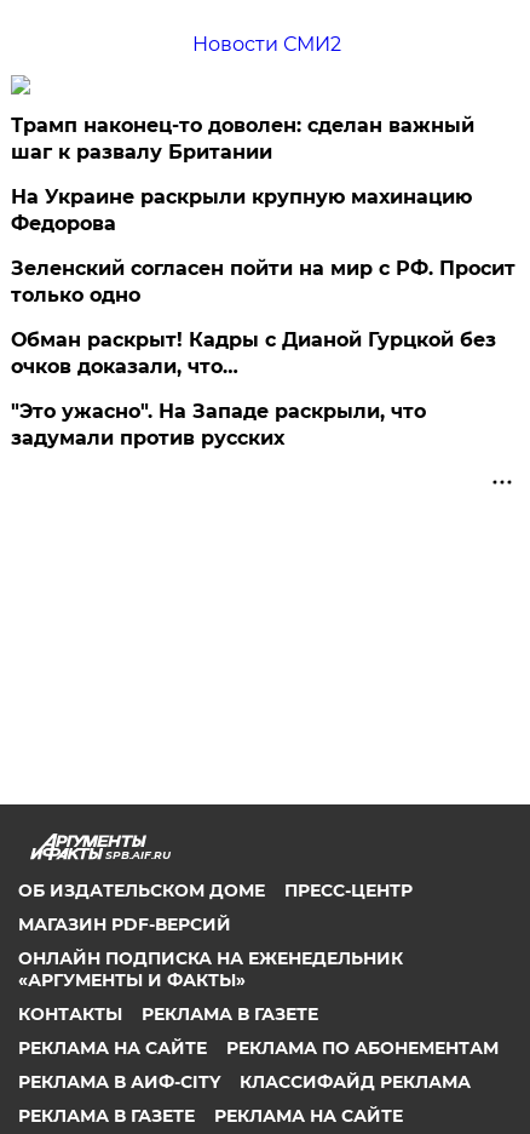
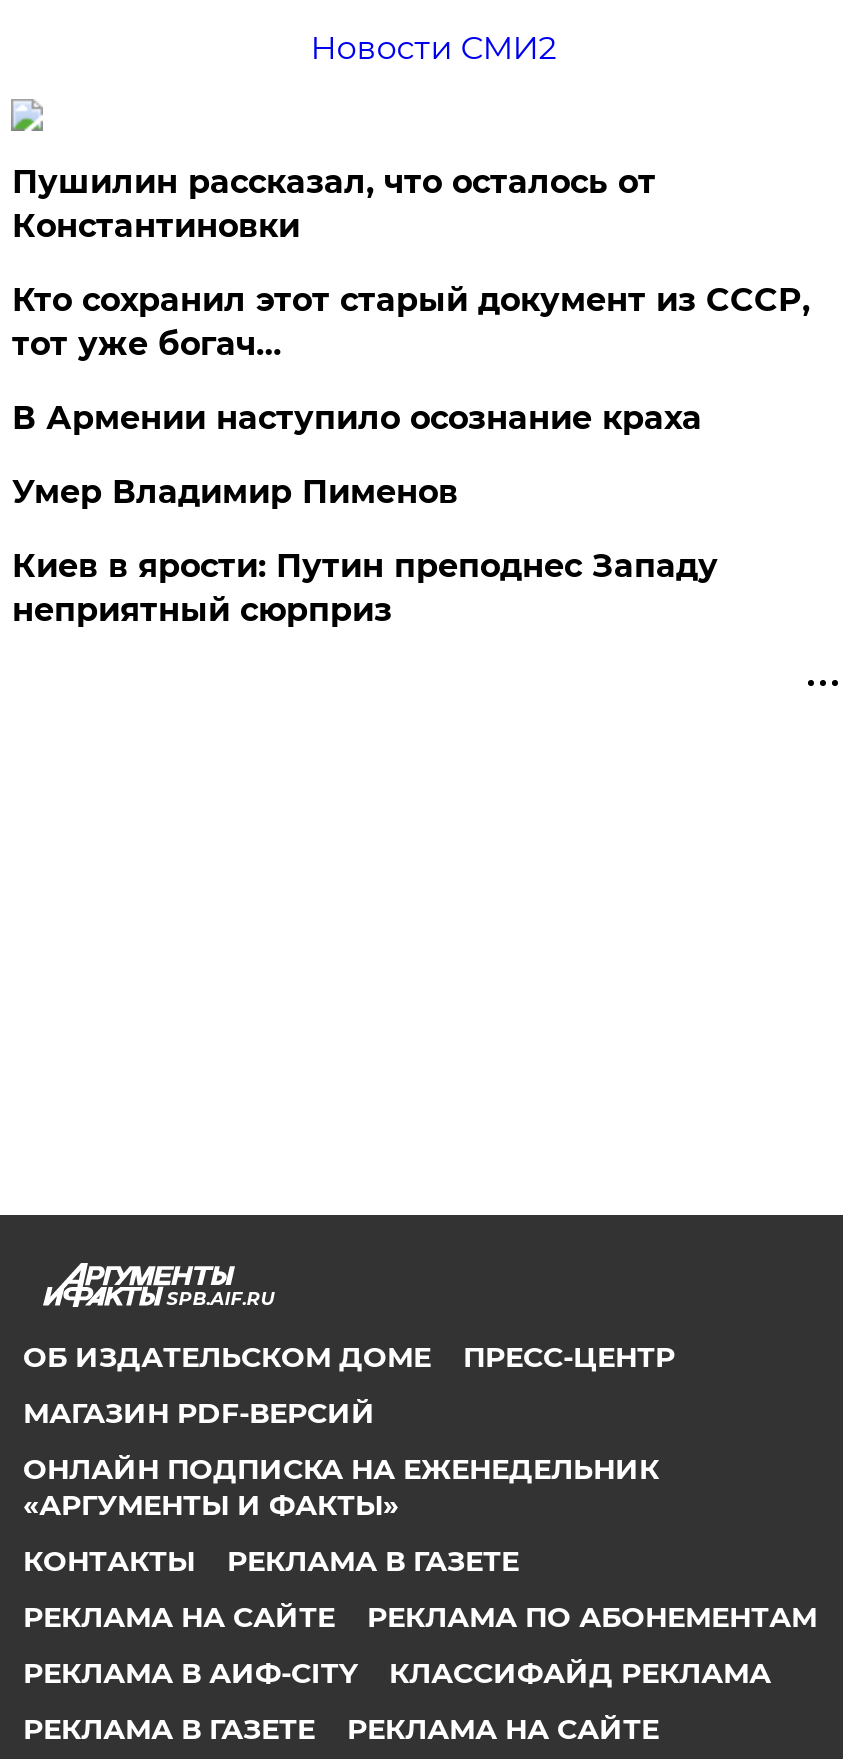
- Трамп наконец-то доволен: сделан важный
- шаг к развалу Британии
+ Пушилин рассказал, что осталось от
+ Константиновки

- На Украине раскрыли крупную махинацию
- Федорова
+ Кто сохранил этот старый документ из СССР,
+ тот уже богач…

- Зеленский согласен пойти на мир с РФ. Просит
- только одно
+ В Армении наступило осознание краха

- Обман раскрыт! Кадры с Дианой Гурцкой без
- очков доказали, что…
+ Умер Владимир Пименов

- "Это ужасно". На Западе раскрыли, что
- задумали против русских
+ Киев в ярости: Путин преподнес Западу
+ неприятный сюрприз
